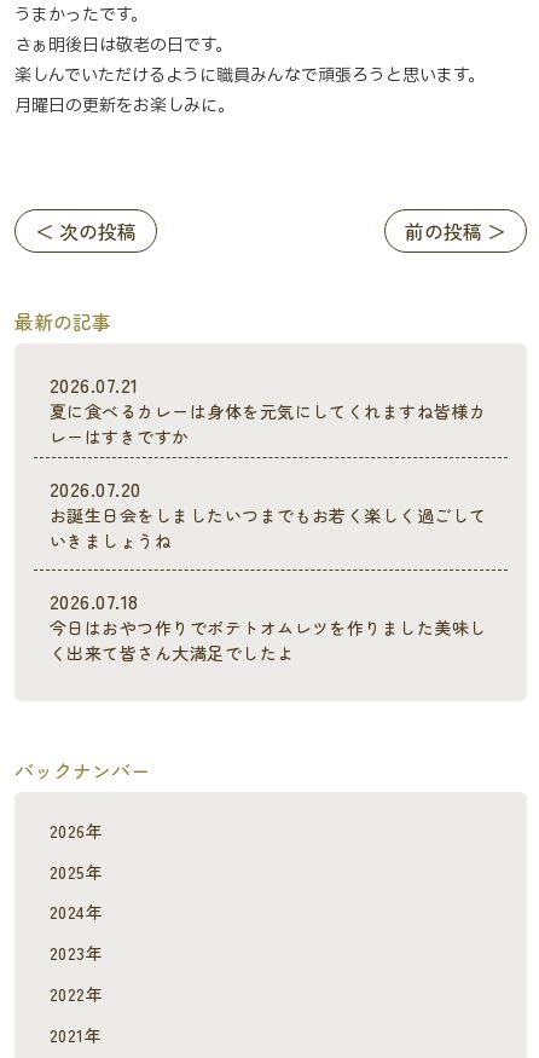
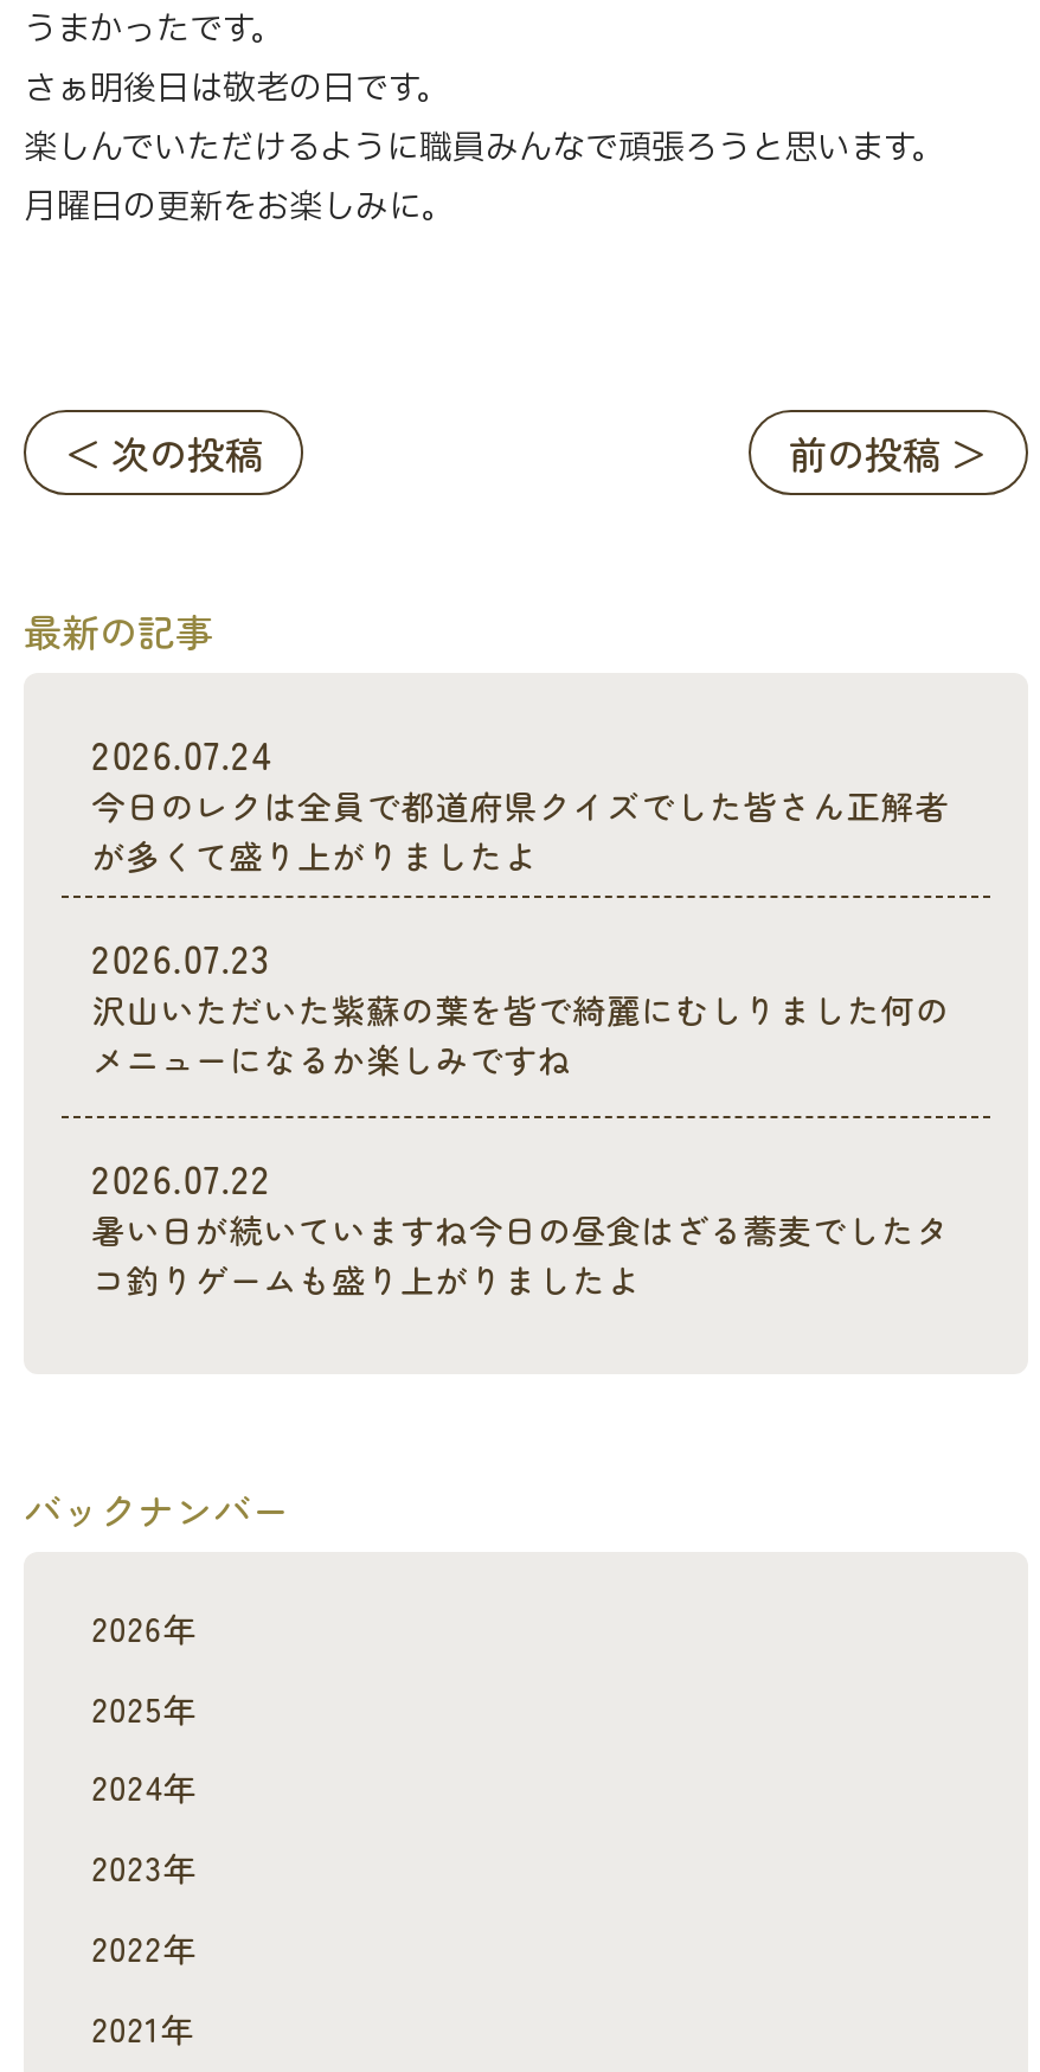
- 2026.07.21
- 夏に食べるカレーは身体を元気にしてくれますね皆様カ
- レーはすきですか
+ 2026.07.24
+ 今日のレクは全員で都道府県クイズでした皆さん正解者
+ が多くて盛り上がりましたよ

- 2026.07.20
- お誕生日会をしましたいつまでもお若く楽しく過ごして
- いきましょうね
+ 2026.07.23
+ 沢山いただいた紫蘇の葉を皆で綺麗にむしりました何の
+ メニューになるか楽しみですね

- 2026.07.18
- 今日はおやつ作りでポテトオムレツを作りました美味し
- く出来て皆さん大満足でしたよ
+ 2026.07.22
+ 暑い日が続いていますね今日の昼食はざる蕎麦でしたタ
+ コ釣りゲームも盛り上がりましたよ
